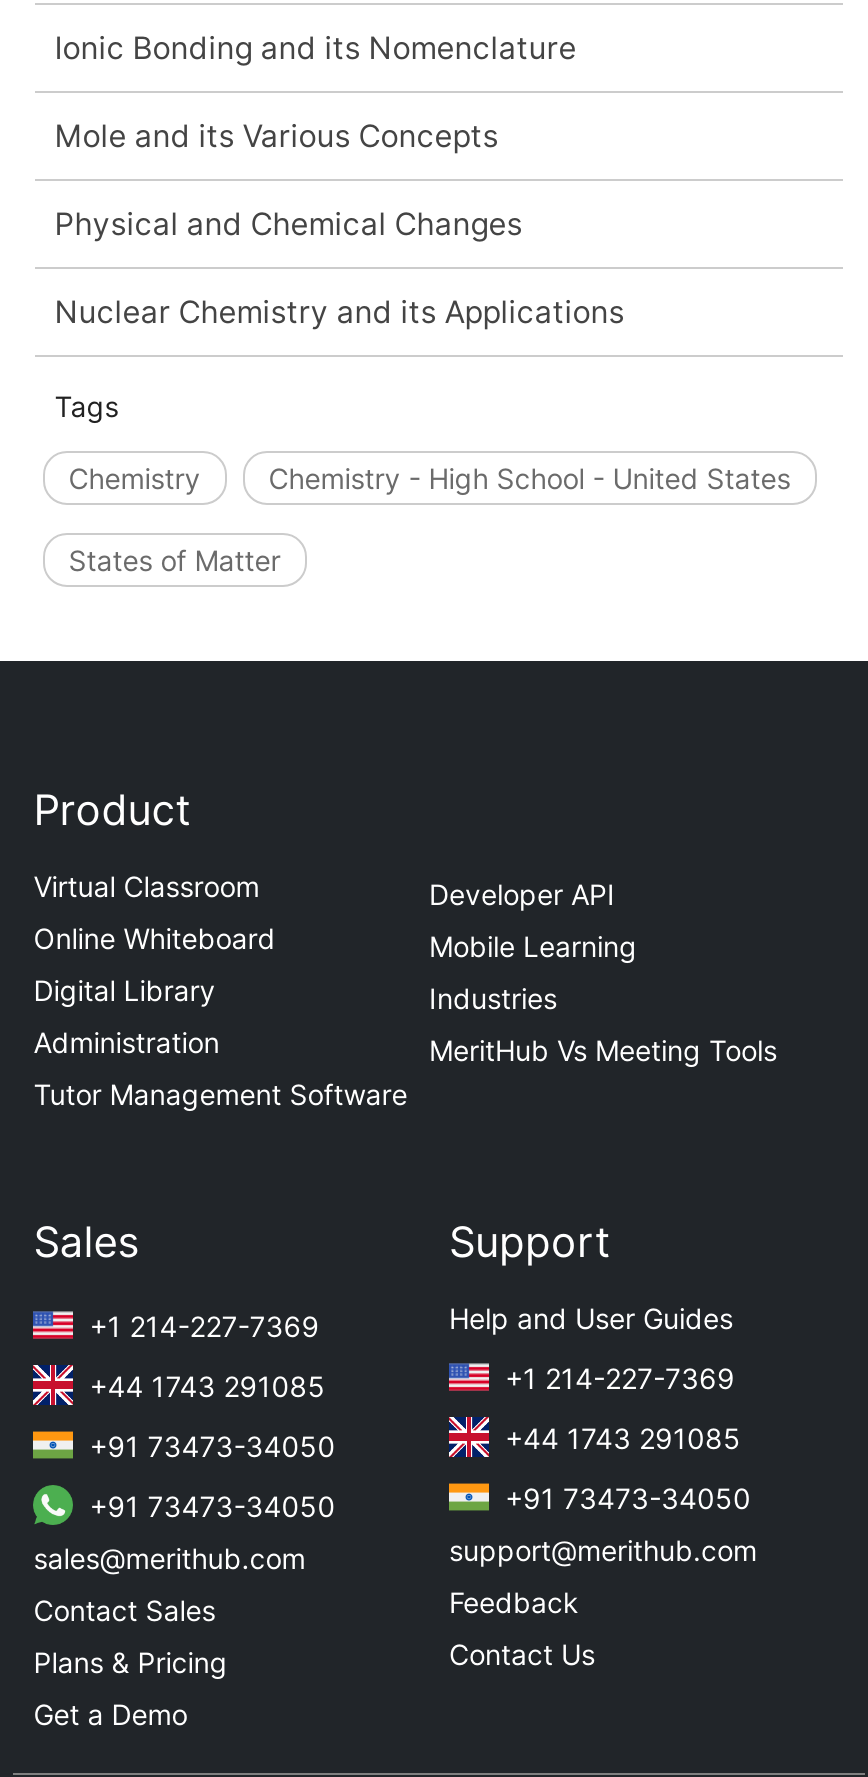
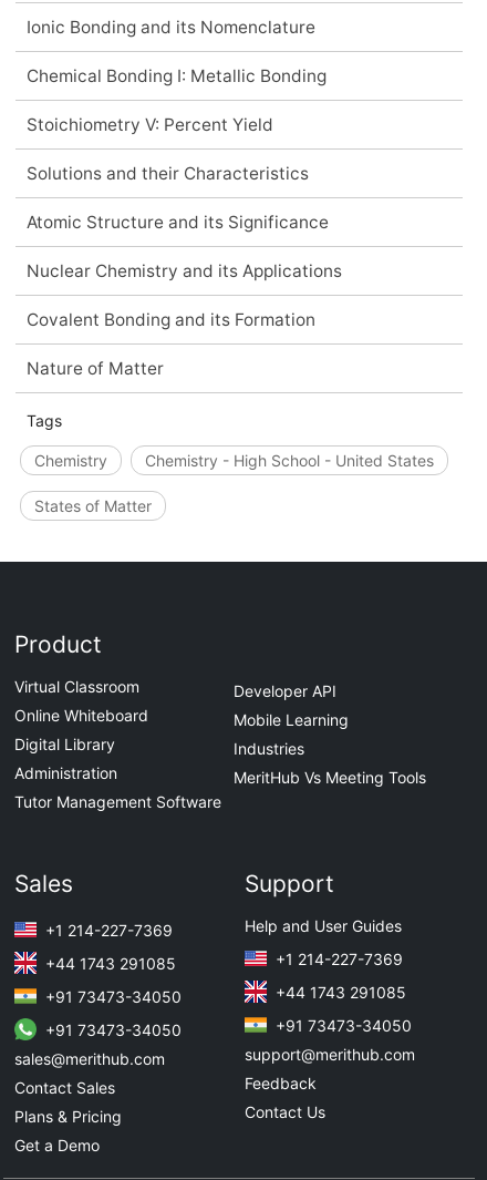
- Mole and its Various Concepts
- Physical and Chemical Changes
+ Chemical Bonding I: Metallic Bonding
+ Stoichiometry V: Percent Yield
+ Solutions and their Characteristics
+ Atomic Structure and its Significance

+ Covalent Bonding and its Formation
+ Nature of Matter
